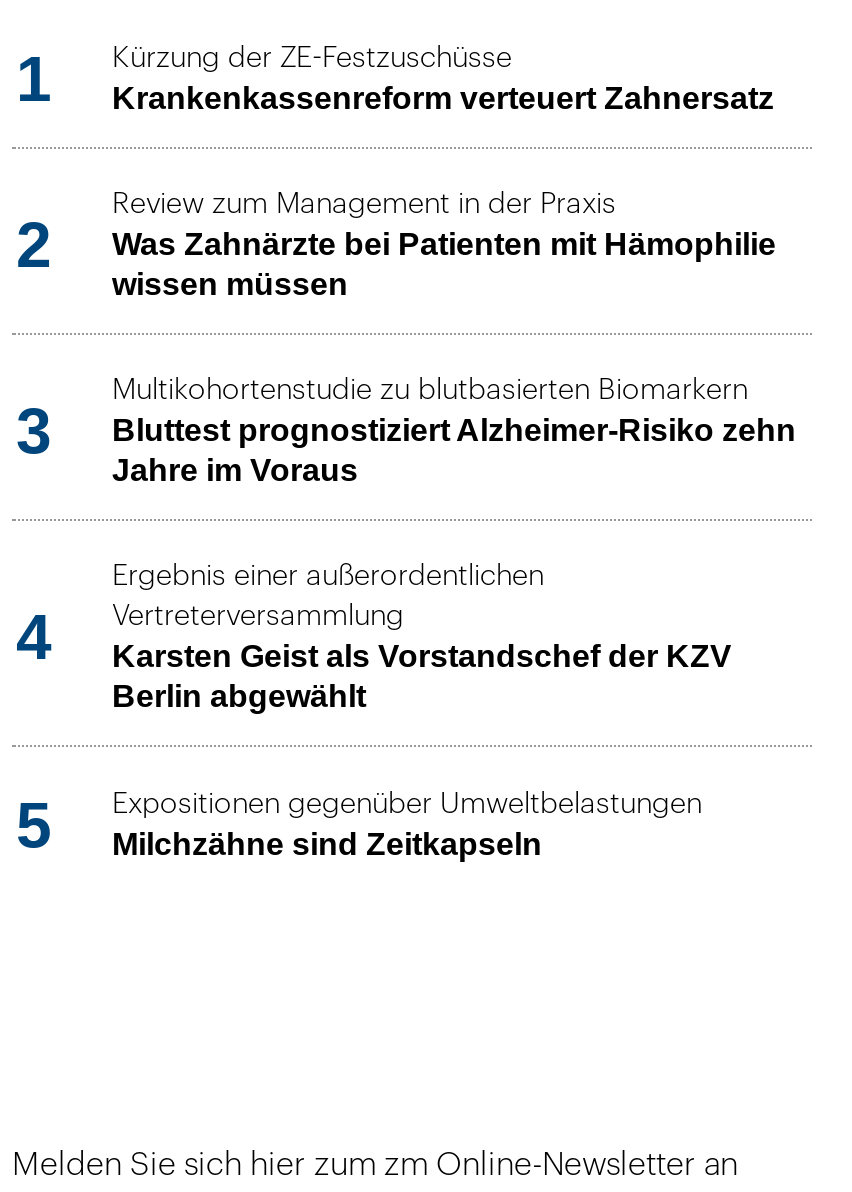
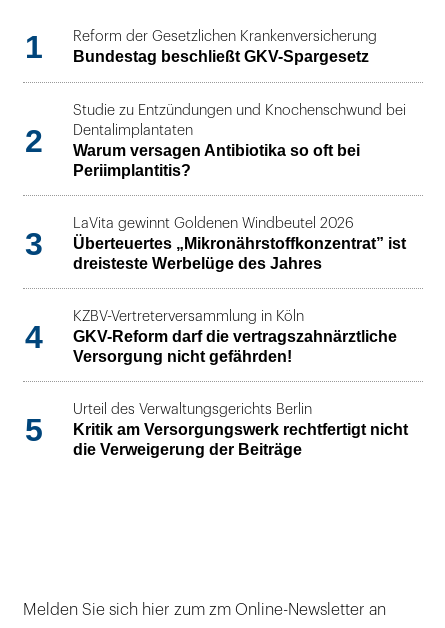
- Kürzung der ZE-Festzuschüsse
- Krankenkassenreform verteuert Zahnersatz
+ Reform der Gesetzlichen Krankenversicherung
+ Bundestag beschließt GKV-Spargesetz

- Review zum Management in der Praxis
- Was Zahnärzte bei Patienten mit Hämophilie
- wissen müssen
+ Studie zu Entzündungen und Knochenschwund bei
+ Dentalimplantaten
+ Warum versagen Antibiotika so oft bei
+ Periimplantitis?

- Multikohortenstudie zu blutbasierten Biomarkern
- Bluttest prognostiziert Alzheimer-Risiko zehn
- Jahre im Voraus
+ LaVita gewinnt Goldenen Windbeutel 2026
+ Überteuertes „Mikronährstoffkonzentrat” ist
+ dreisteste Werbelüge des Jahres

- Ergebnis einer außerordentlichen
- Vertreterversammlung
- Karsten Geist als Vorstandschef der KZV
- Berlin abgewählt
+ KZBV-Vertreterversammlung in Köln
+ GKV-Reform darf die vertragszahnärztliche
+ Versorgung nicht gefährden!

- Expositionen gegenüber Umweltbelastungen
- Milchzähne sind Zeitkapseln
+ Urteil des Verwaltungsgerichts Berlin
+ Kritik am Versorgungswerk rechtfertigt nicht
+ die Verweigerung der Beiträge
